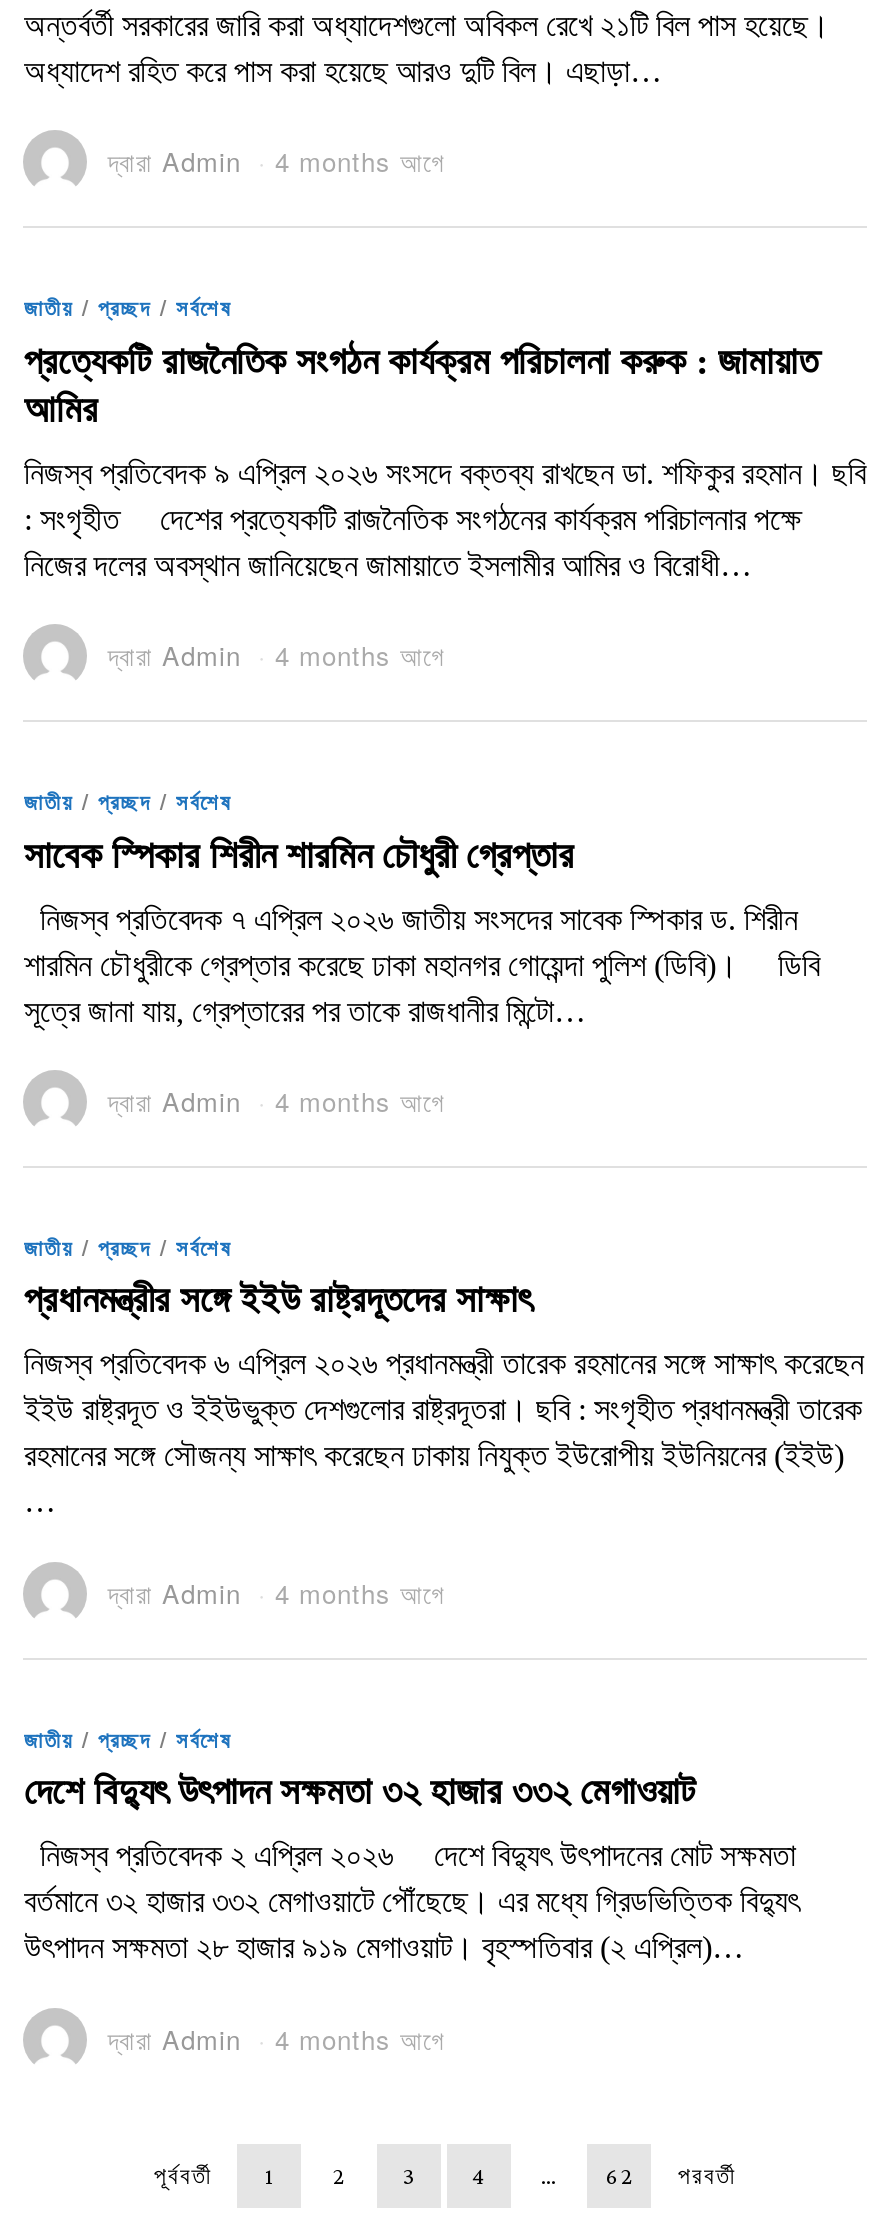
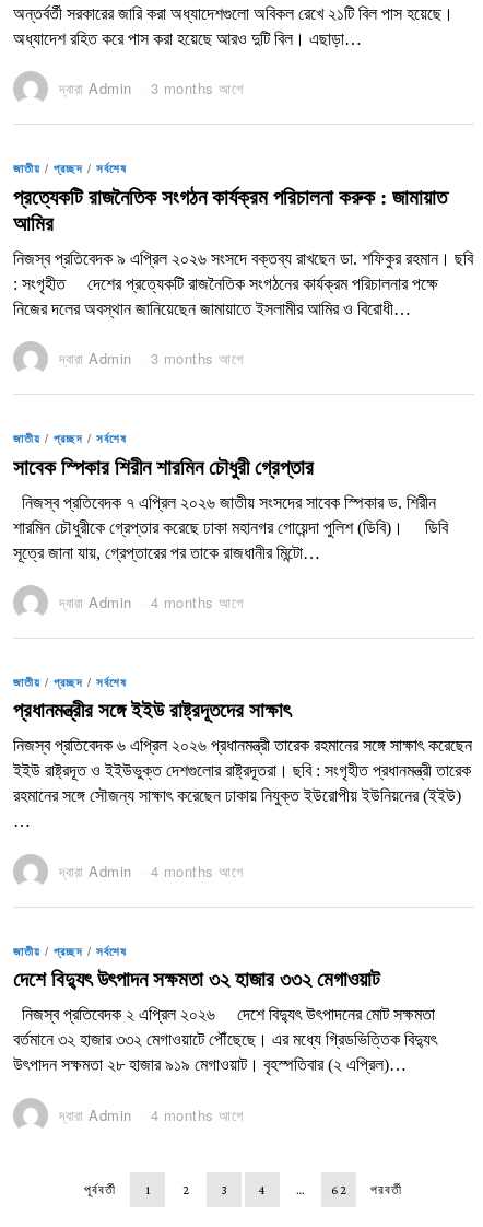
- দ্বারা Admin 4 months আগে
+ দ্বারা Admin 3 months আগে

- দ্বারা Admin 4 months আগে
+ দ্বারা Admin 3 months আগে
